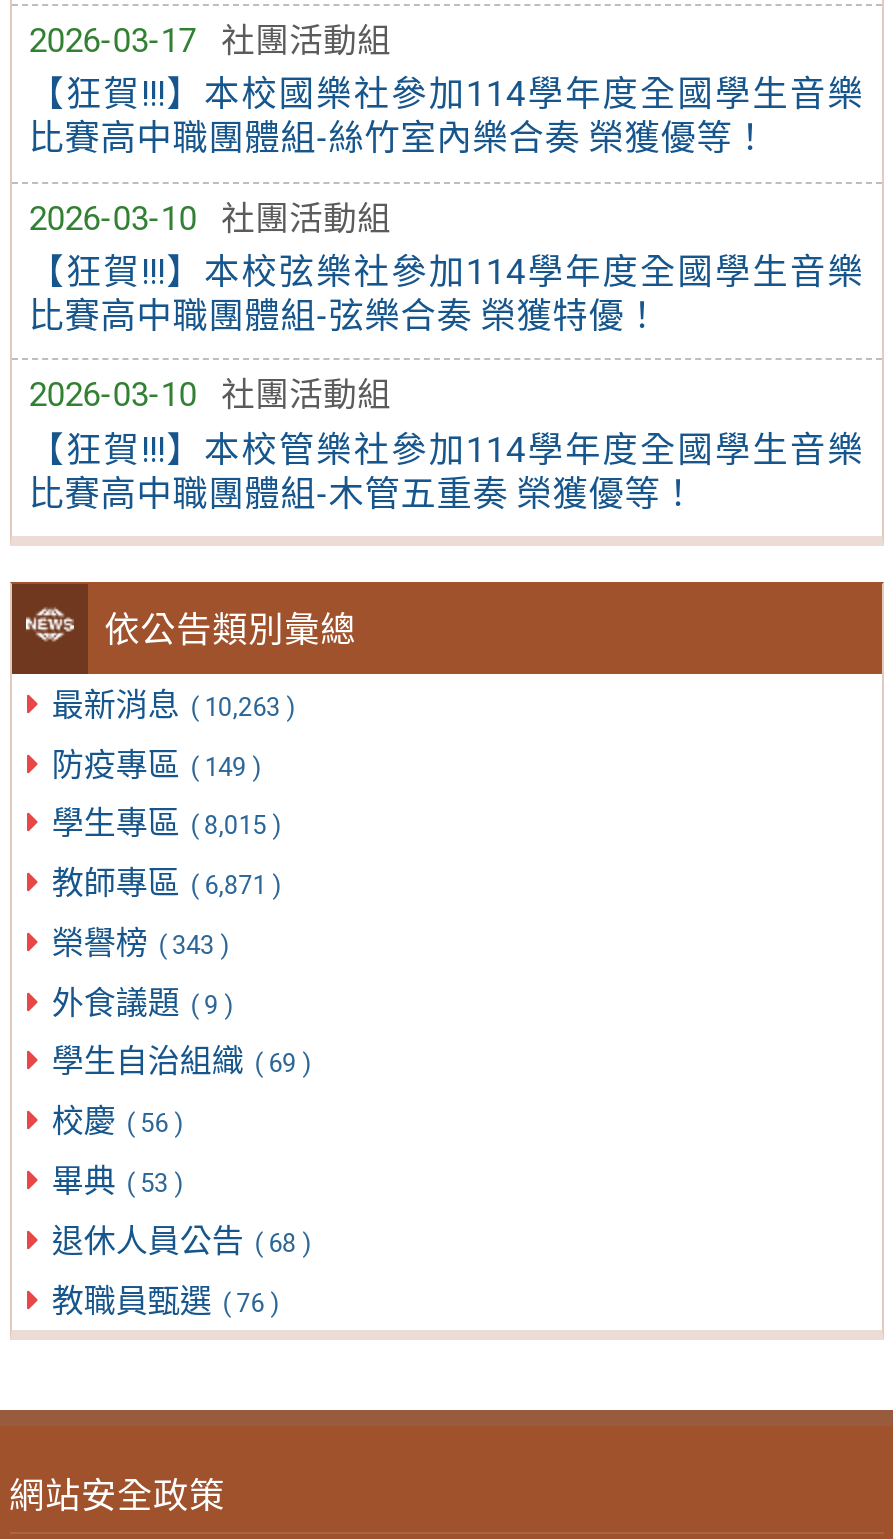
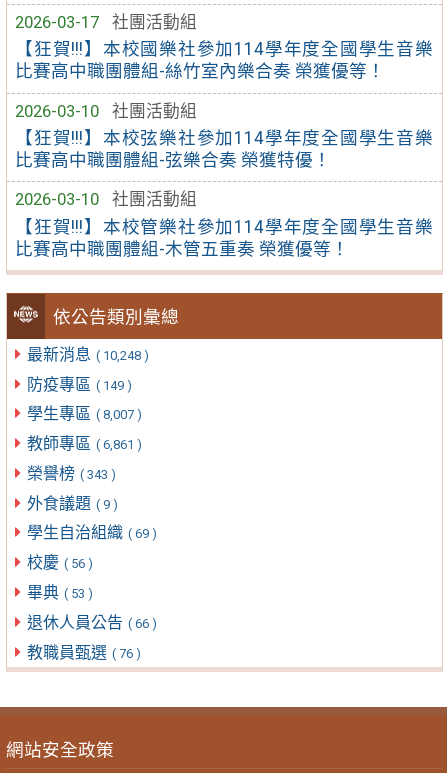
- 最新消息 ( 10,263 )
+ 最新消息 ( 10,248 )

- 學生專區 ( 8,015 )
+ 學生專區 ( 8,007 )

- 教師專區 ( 6,871 )
+ 教師專區 ( 6,861 )

- 退休人員公告 ( 68 )
+ 退休人員公告 ( 66 )
